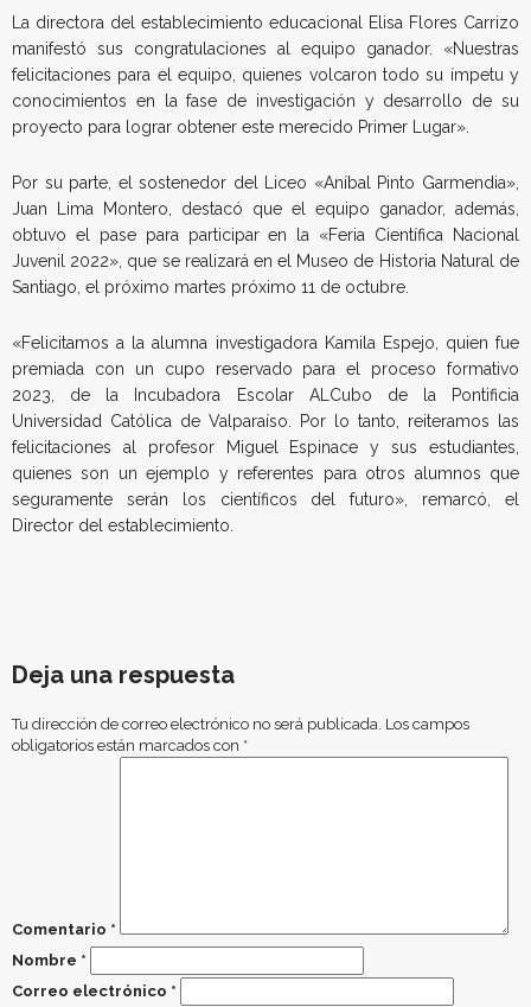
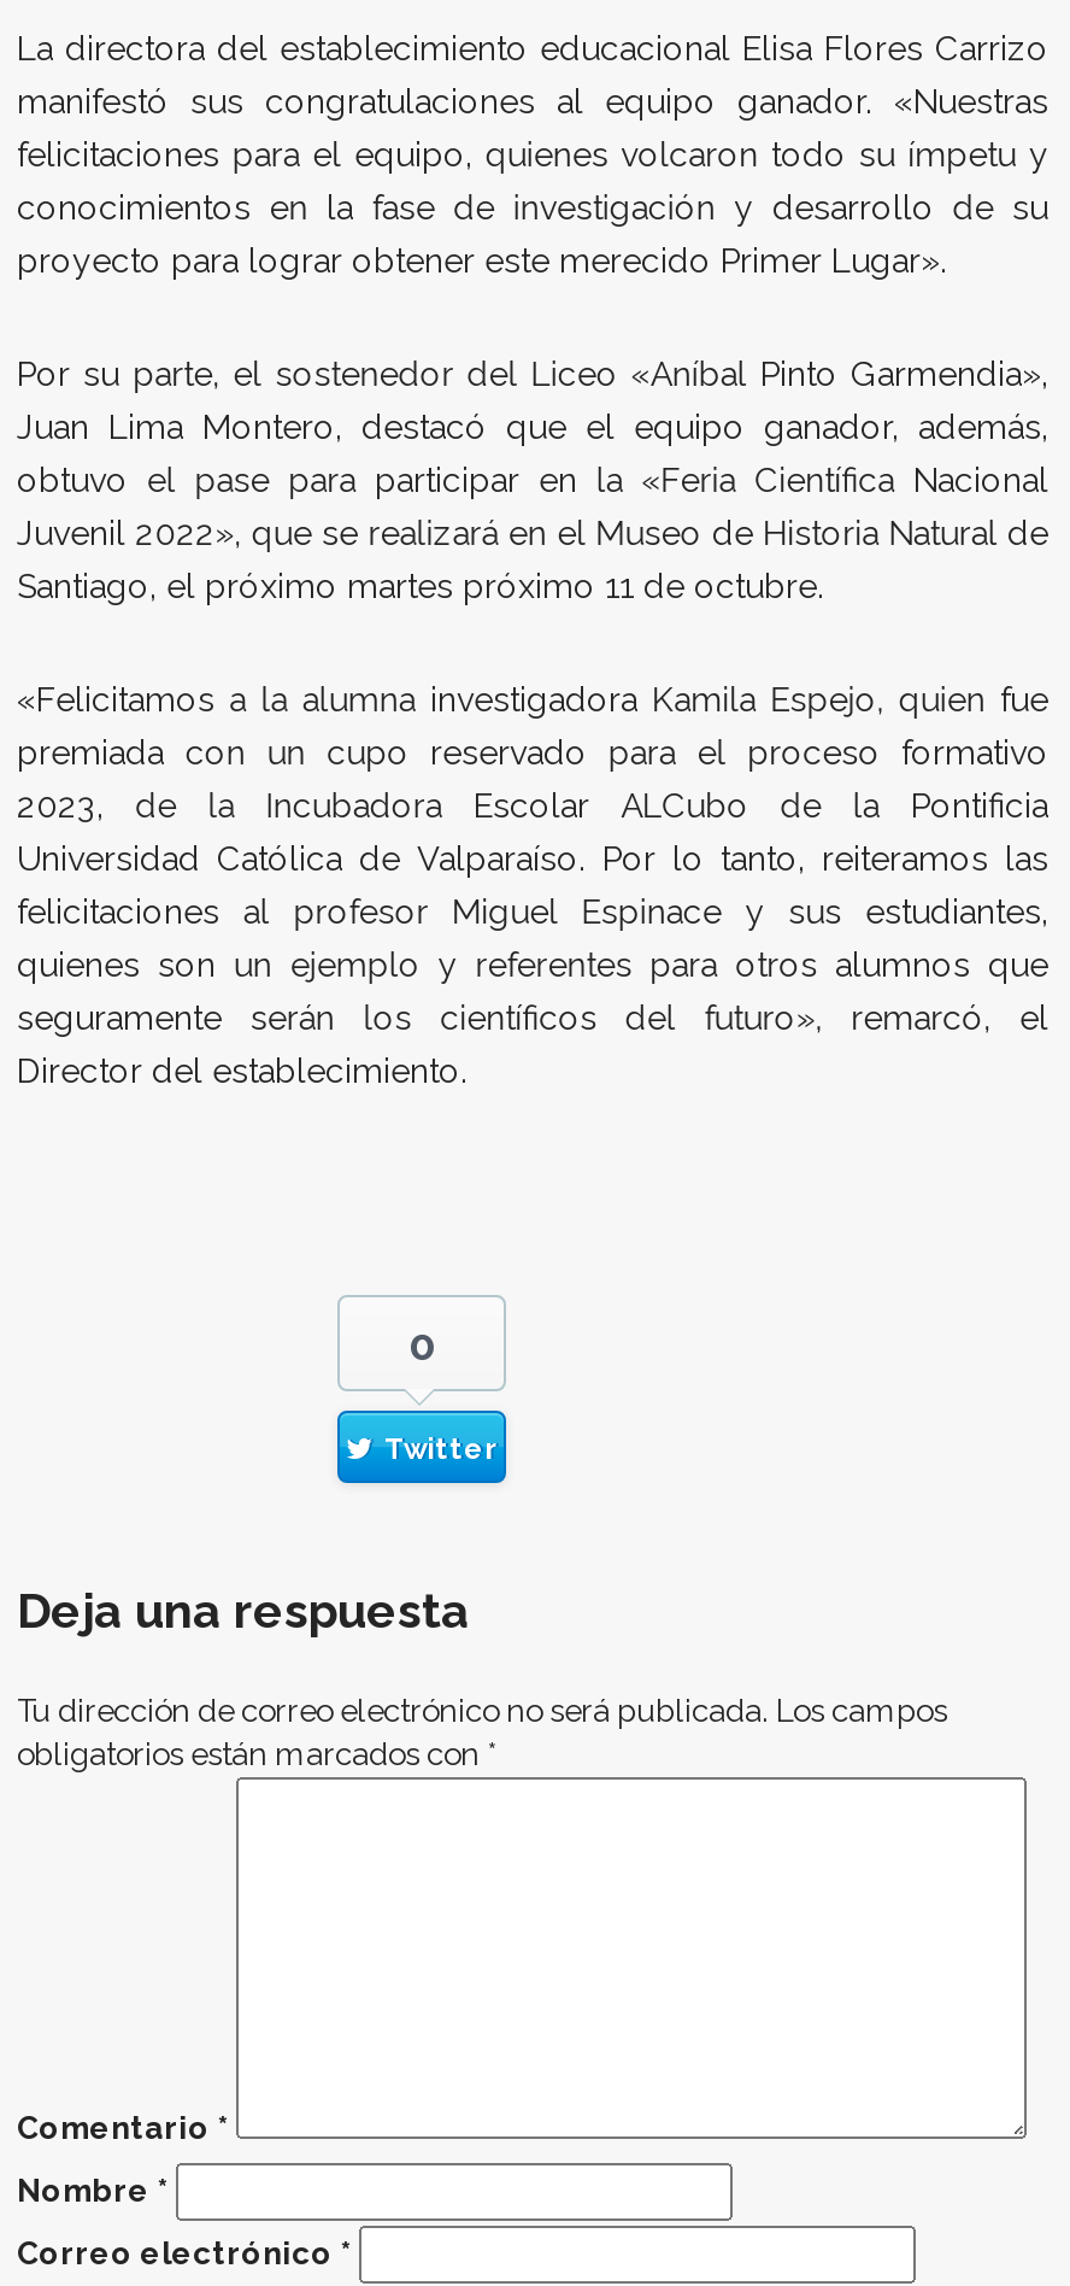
+ [image]
+ 0
+ Twitter
